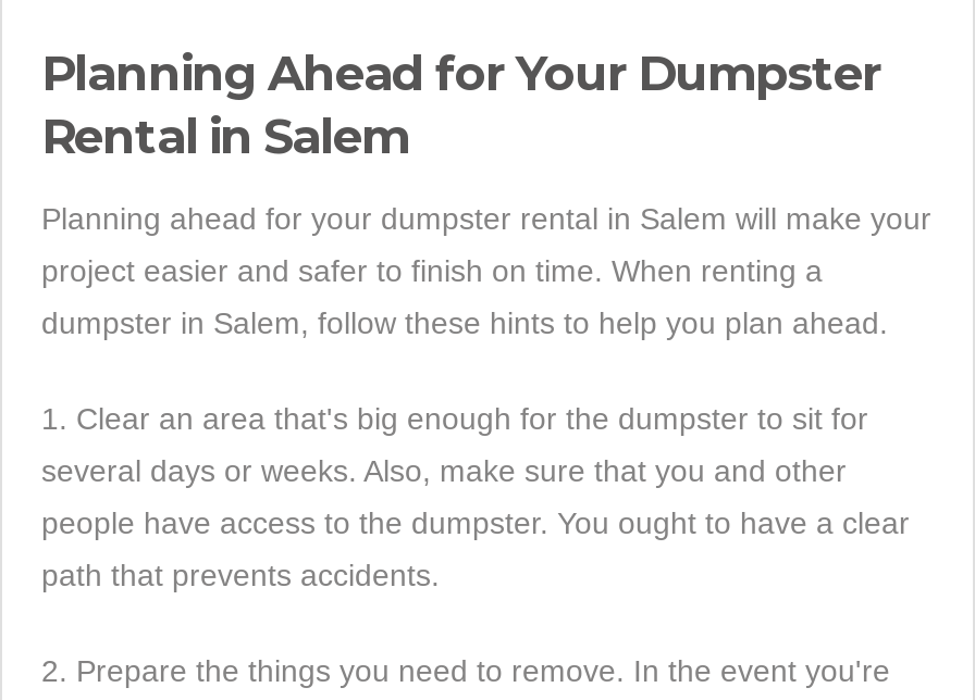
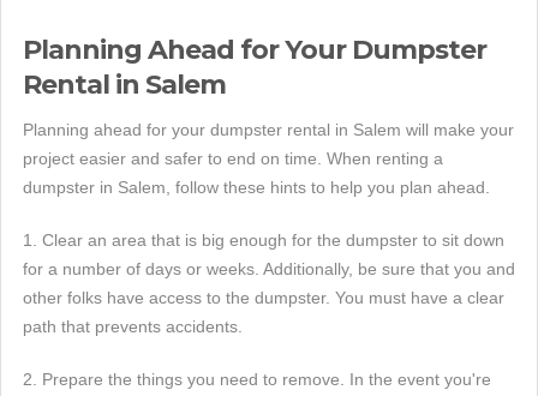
- project easier and safer to finish on time. When renting a
+ project easier and safer to end on time. When renting a

- 1. Clear an area that's big enough for the dumpster to sit for
+ 1. Clear an area that is big enough for the dumpster to sit down

- several days or weeks. Also, make sure that you and other
+ for a number of days or weeks. Additionally, be sure that you and

- people have access to the dumpster. You ought to have a clear
+ other folks have access to the dumpster. You must have a clear
